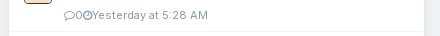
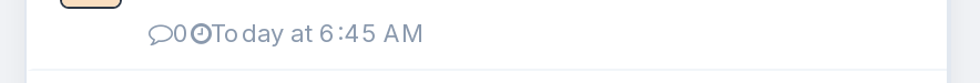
- Yesterday at 5:28 AM
+ Today at 6:45 AM
